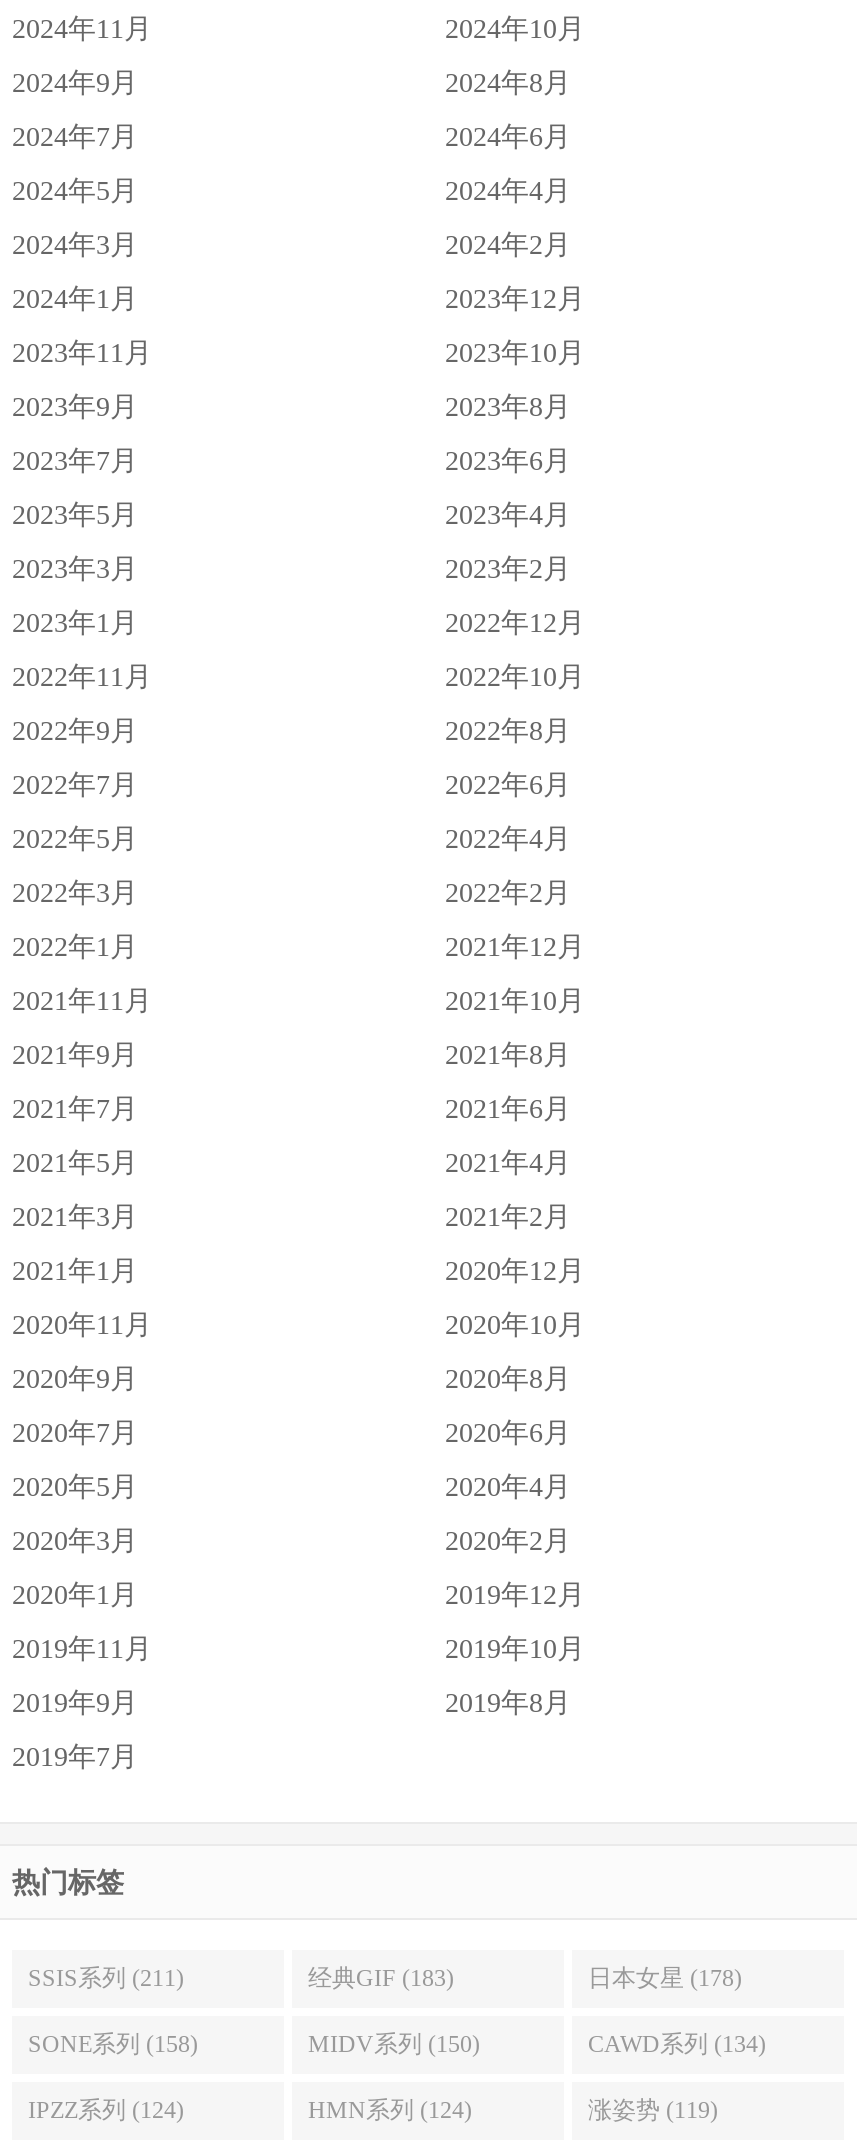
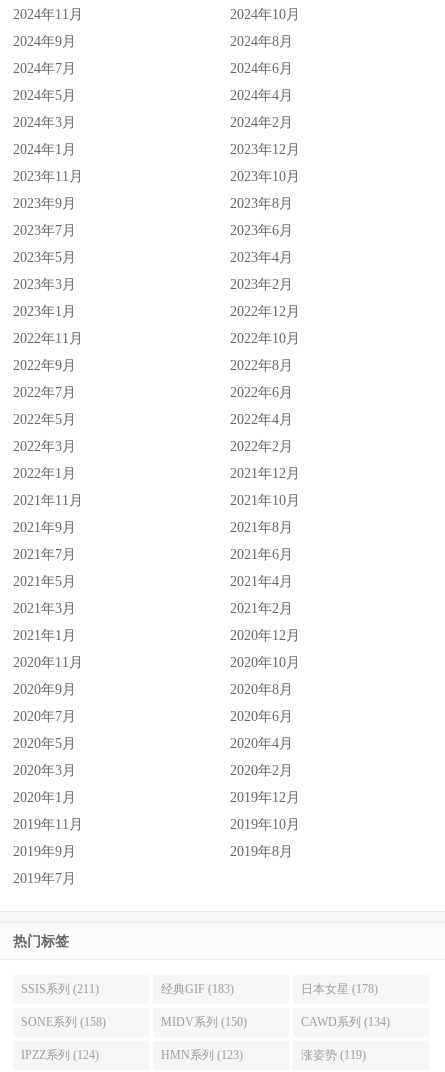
- HMN系列 (124)
+ HMN系列 (123)
